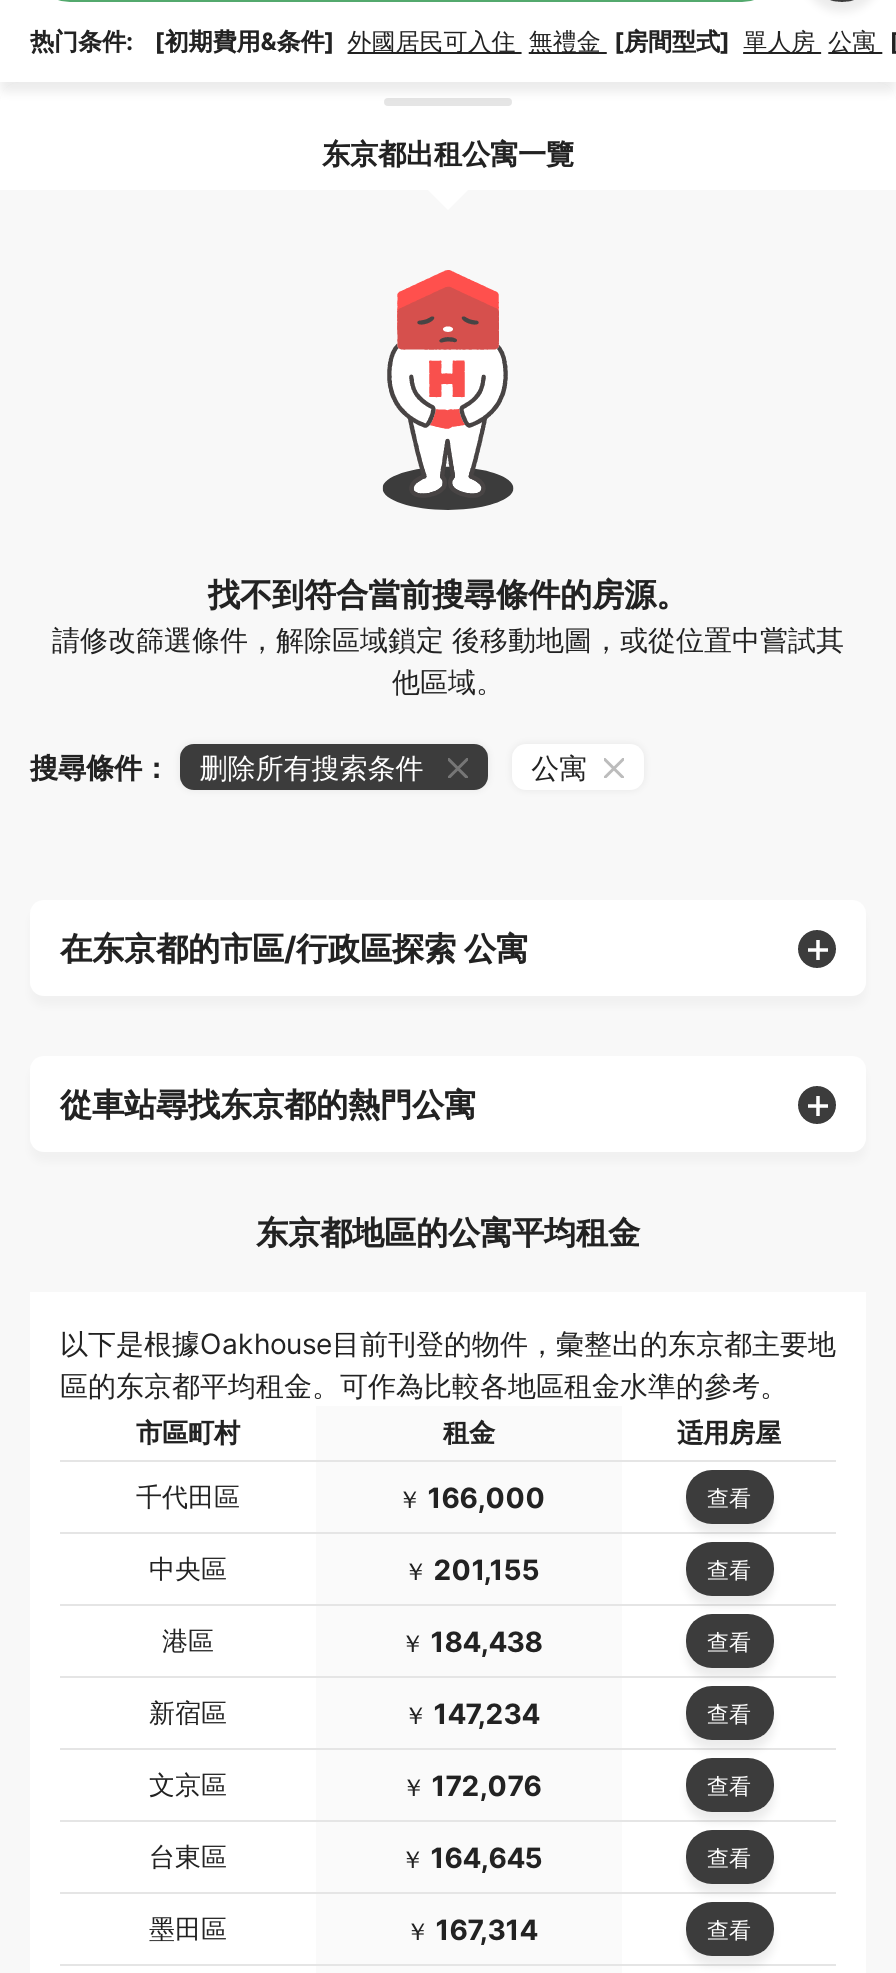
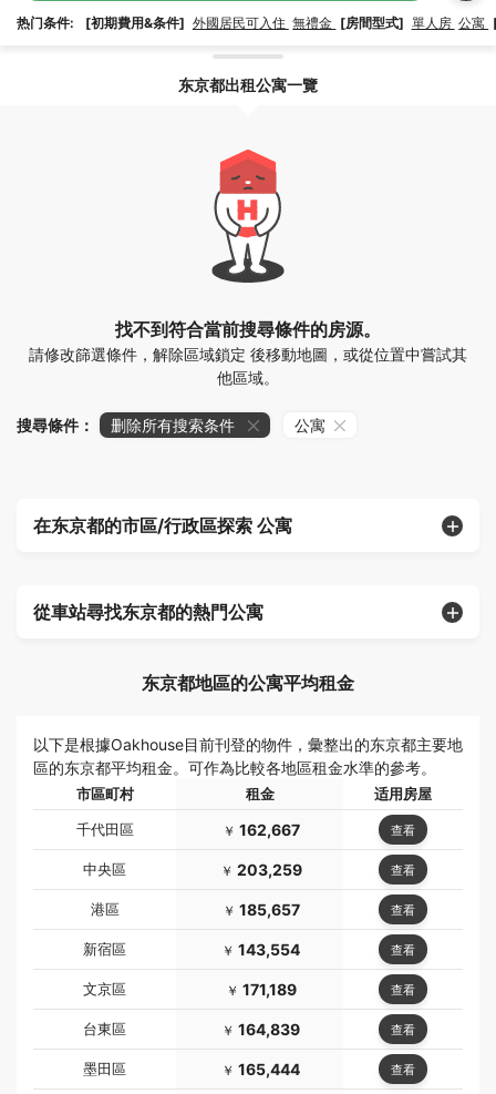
- ￥166,000
+ ￥162,667

- ￥201,155
+ ￥203,259

- ￥184,438
+ ￥185,657

- ￥147,234
+ ￥143,554

- ￥172,076
+ ￥171,189

- ￥164,645
+ ￥164,839

- ￥167,314
+ ￥165,444
